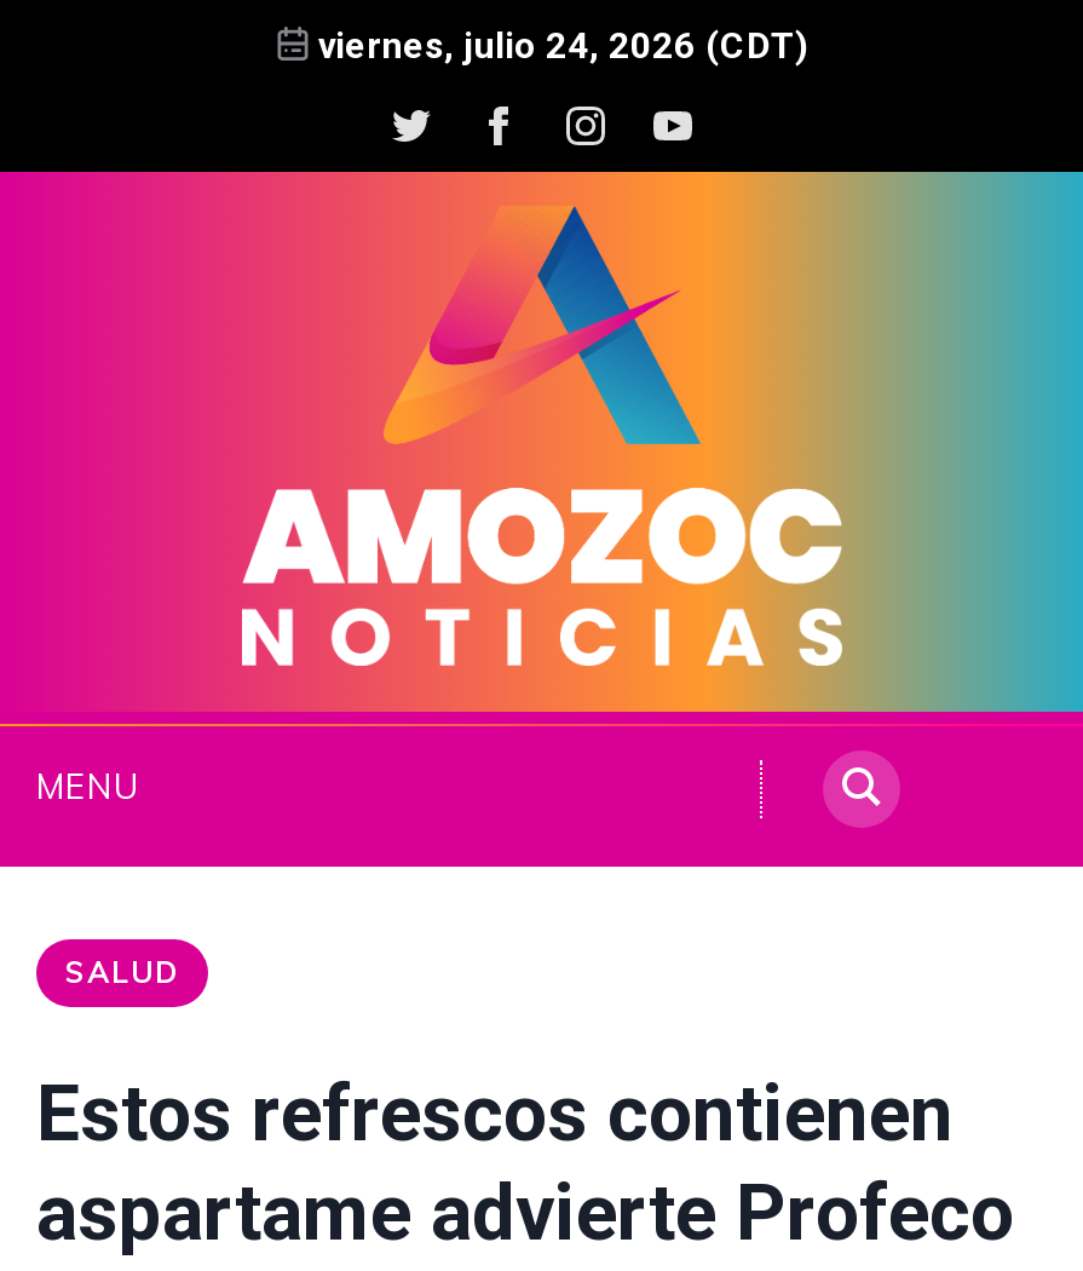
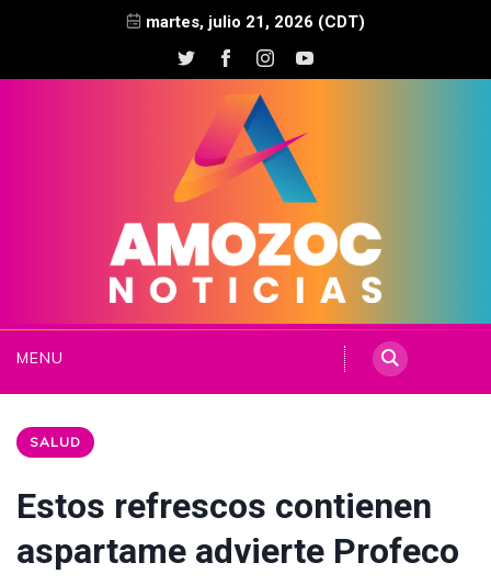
- viernes, julio 24, 2026 (CDT)
+ martes, julio 21, 2026 (CDT)
